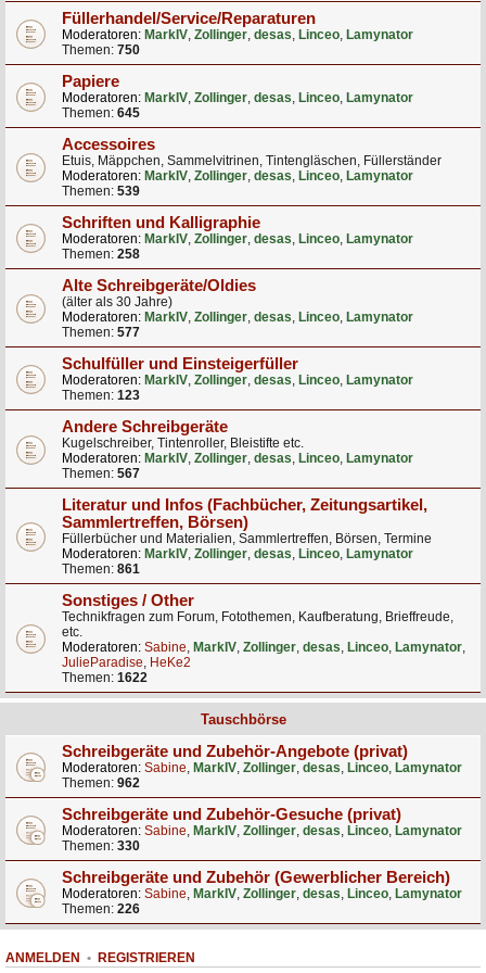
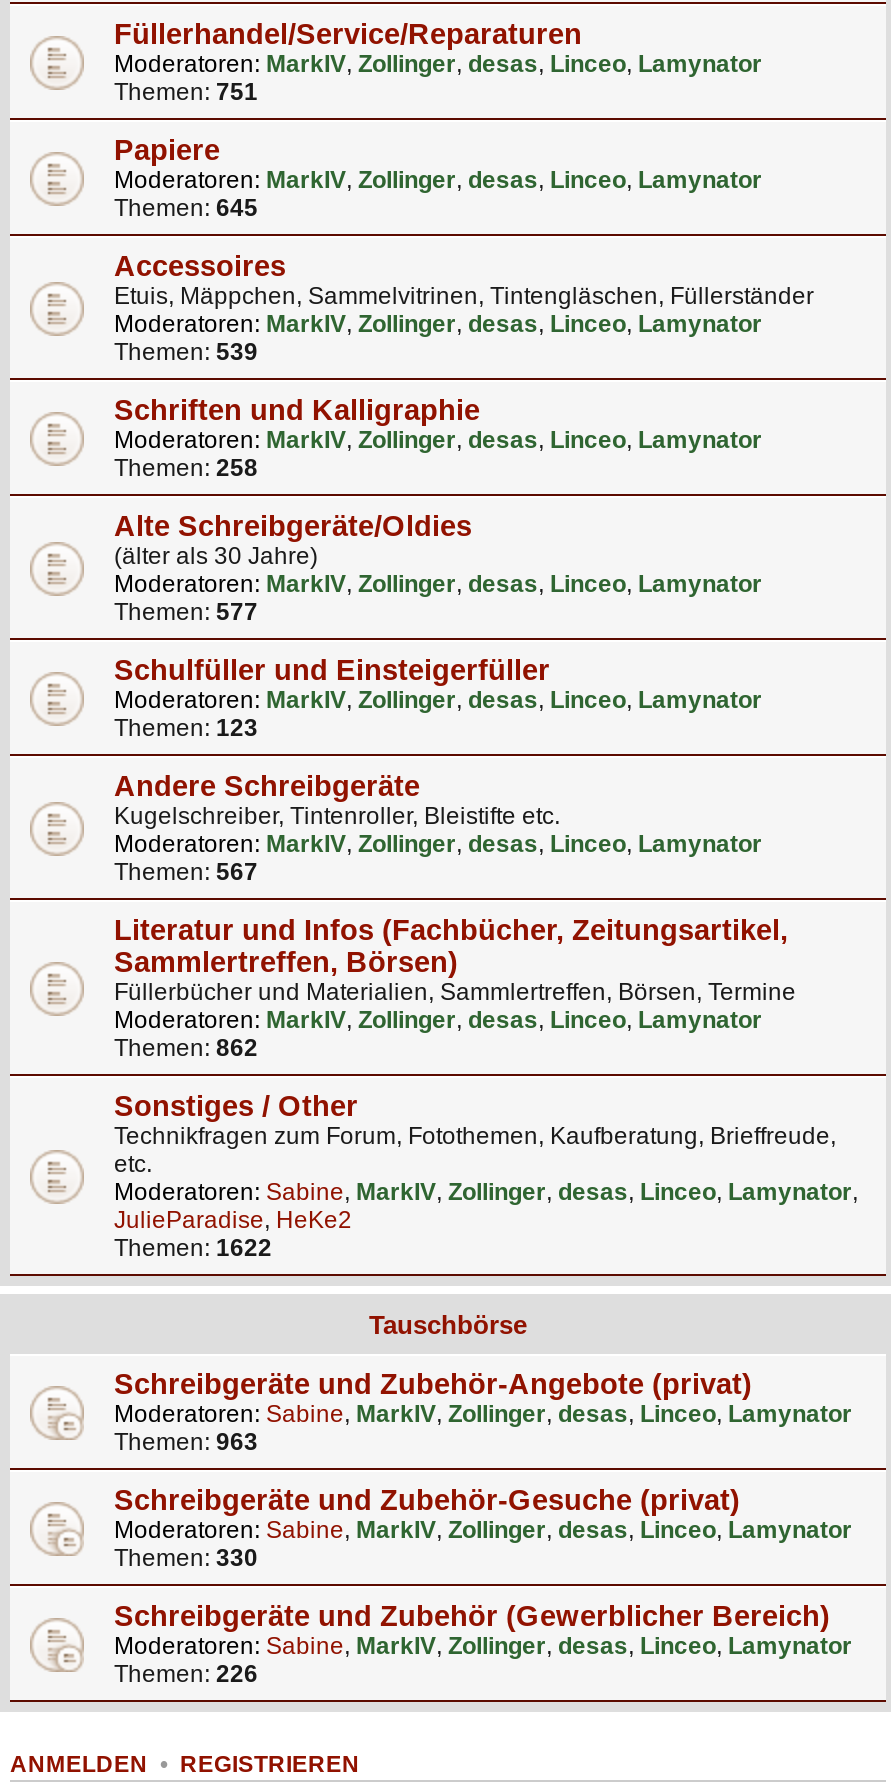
- Themen: 750
+ Themen: 751

- Themen: 861
+ Themen: 862

- Themen: 962
+ Themen: 963
